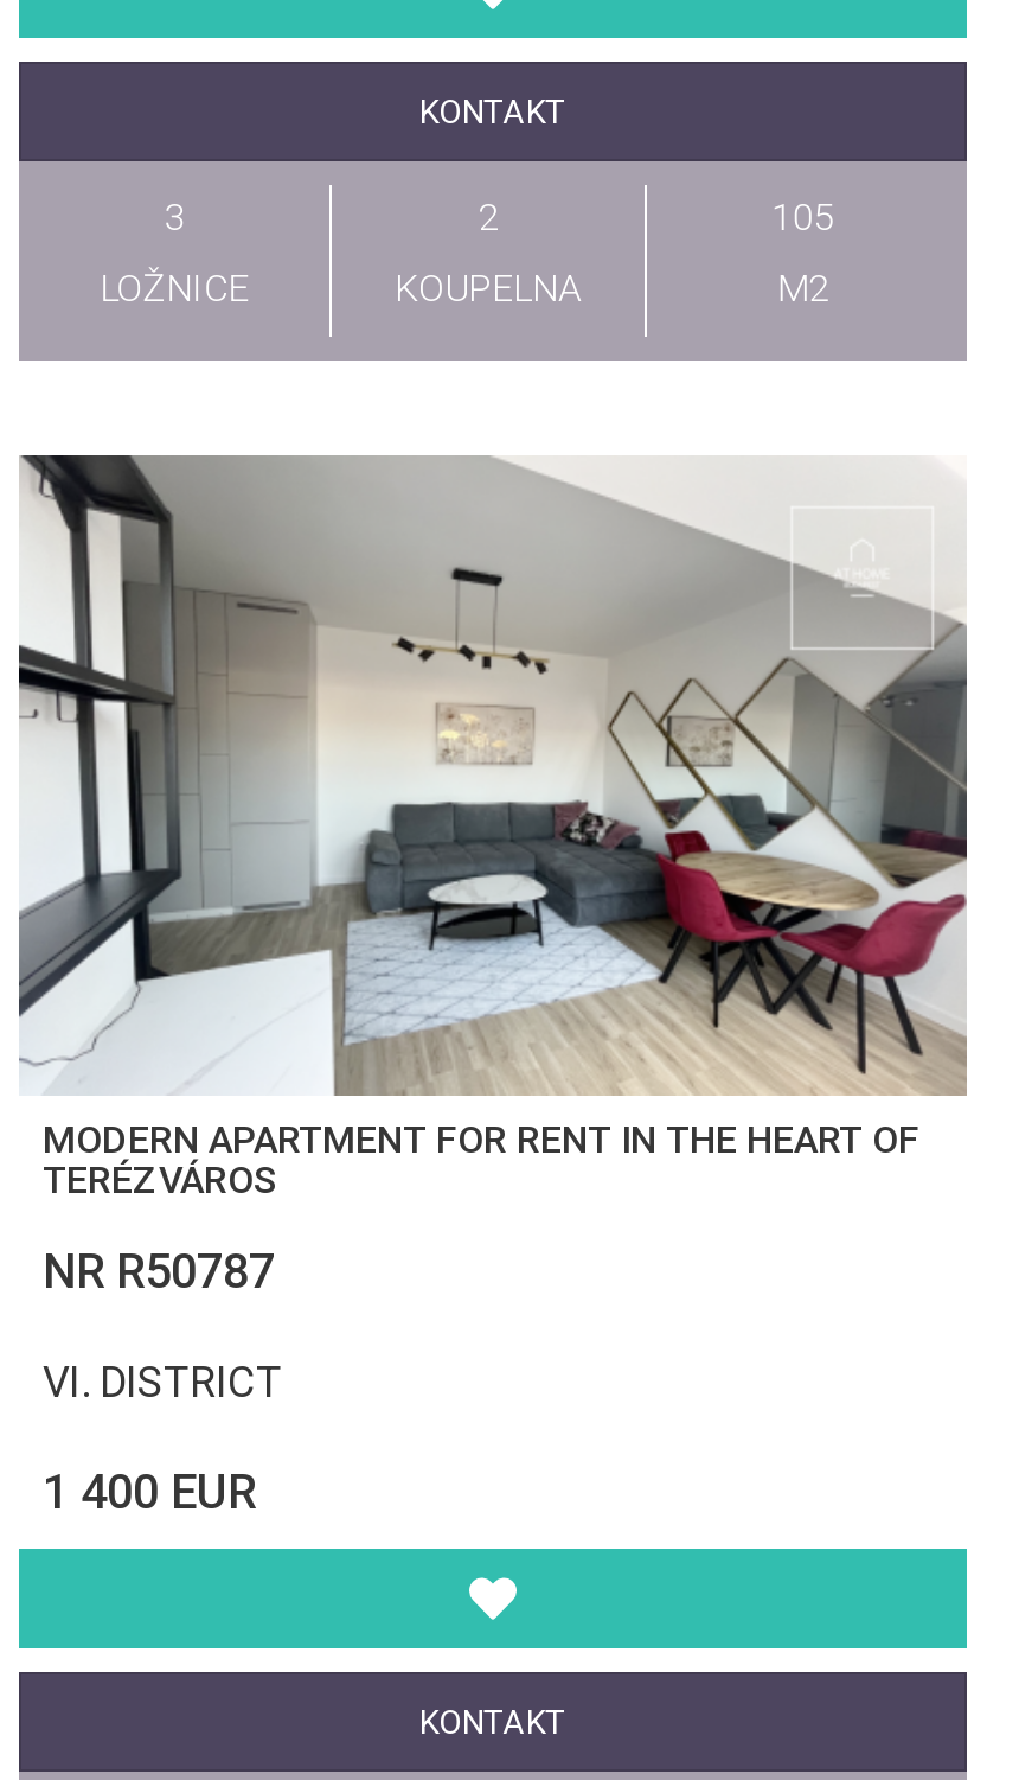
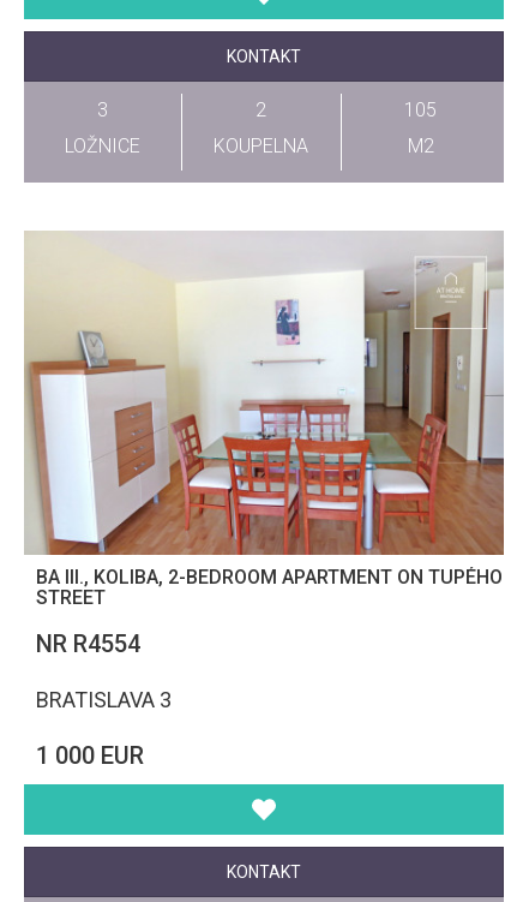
- [image]
- MODERN APARTMENT FOR RENT IN THE HEART OF
- TERÉZVÁROS
+ [image]
+ BA III., KOLIBA, 2-BEDROOM APARTMENT ON TUPÉHO
+ STREET

- NR R50787
+ NR R4554

- VI. DISTRICT
+ BRATISLAVA 3

- 1 400 EUR
+ 1 000 EUR
